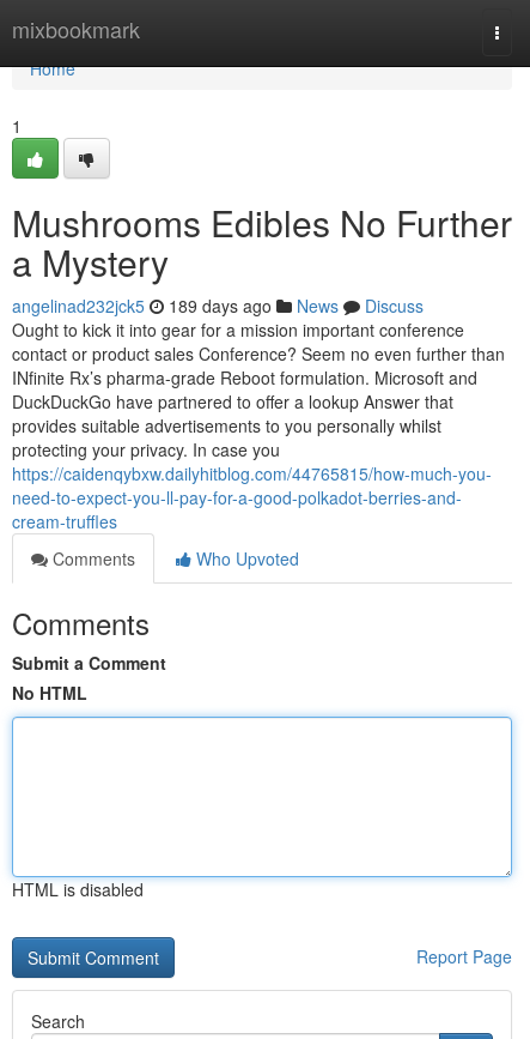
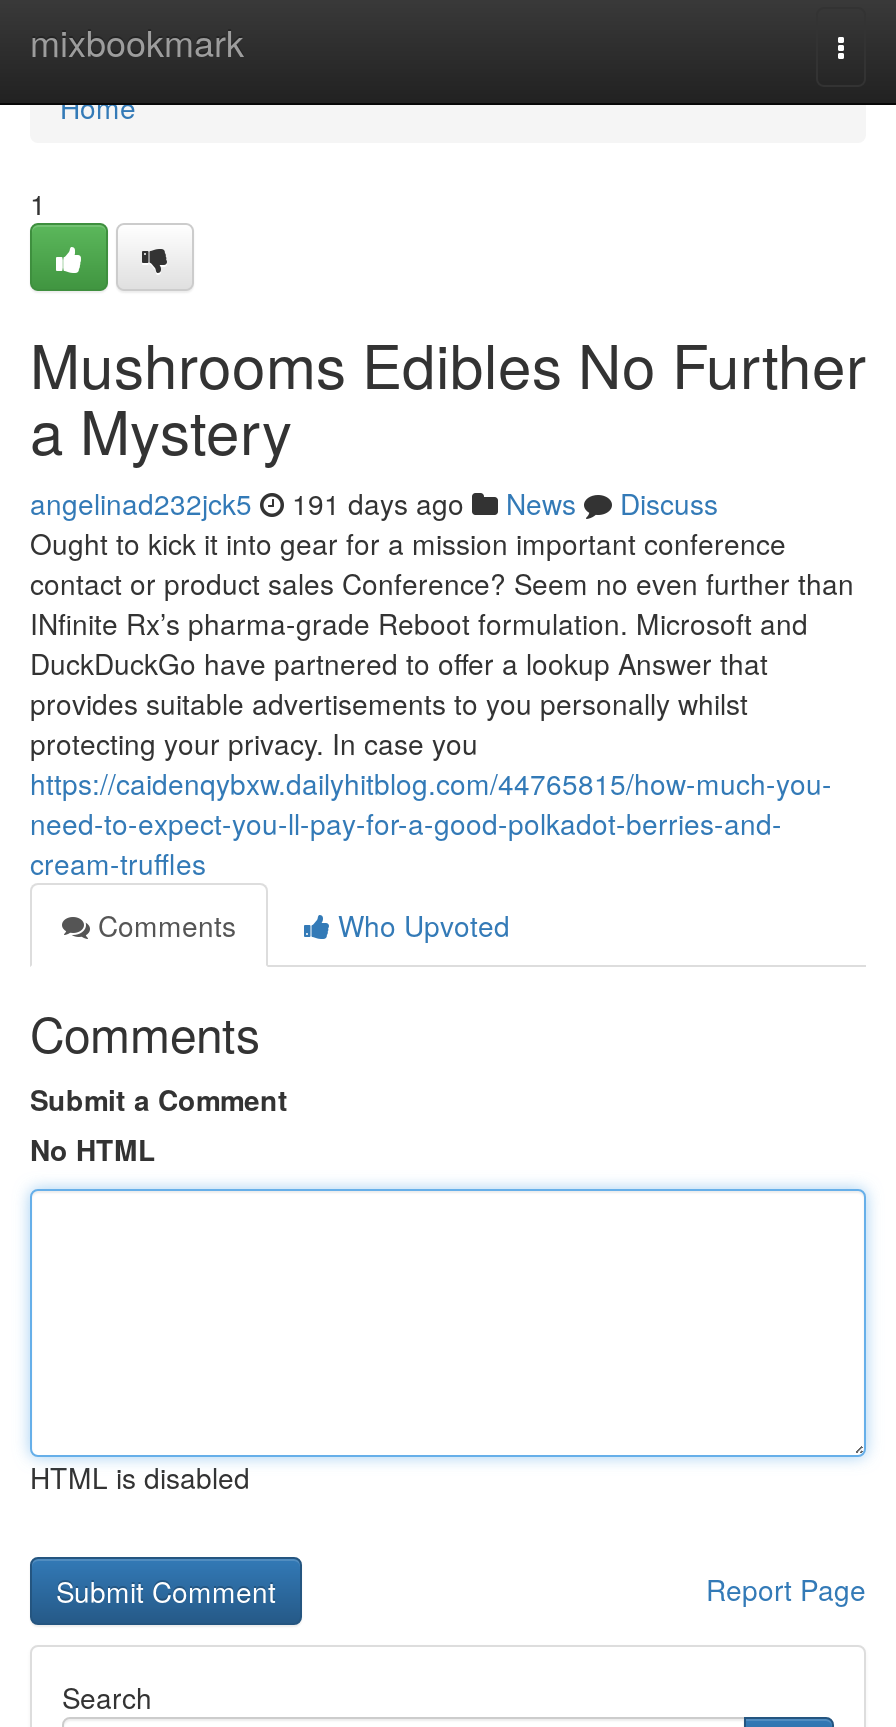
- angelinad232jck5 189 days ago News Discuss
+ angelinad232jck5 191 days ago News Discuss
